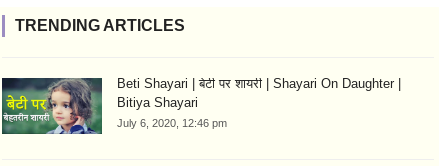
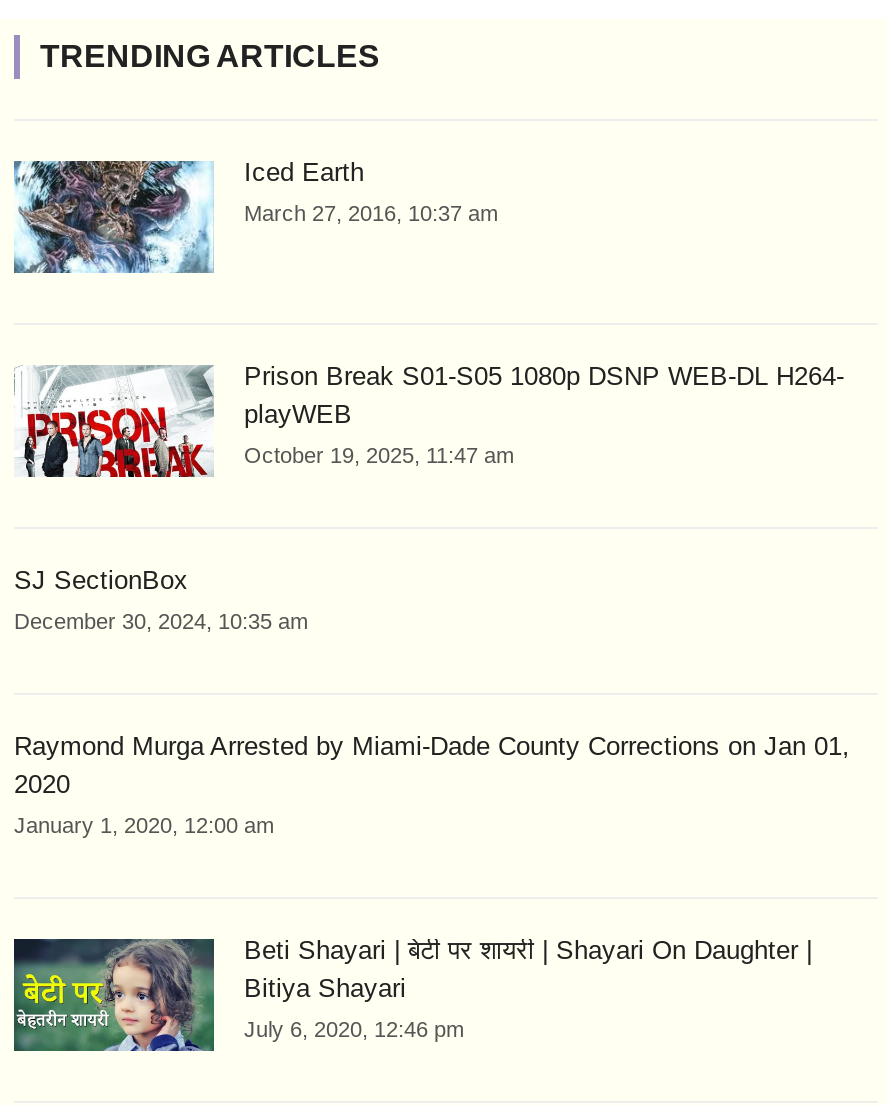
+ [image]
+ Iced Earth
+ March 27, 2016, 10:37 am

+ [image]
+ Prison Break S01-S05 1080p DSNP WEB-DL H264-
+ playWEB
+ October 19, 2025, 11:47 am

+ SJ SectionBox
+ December 30, 2024, 10:35 am

+ Raymond Murga Arrested by Miami-Dade County Corrections on Jan 01,
+ 2020
+ January 1, 2020, 12:00 am
